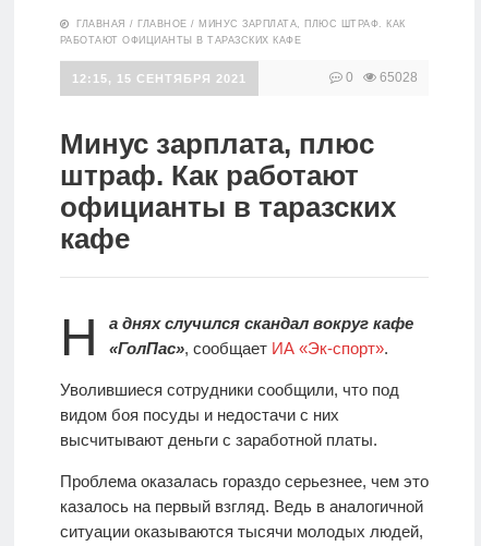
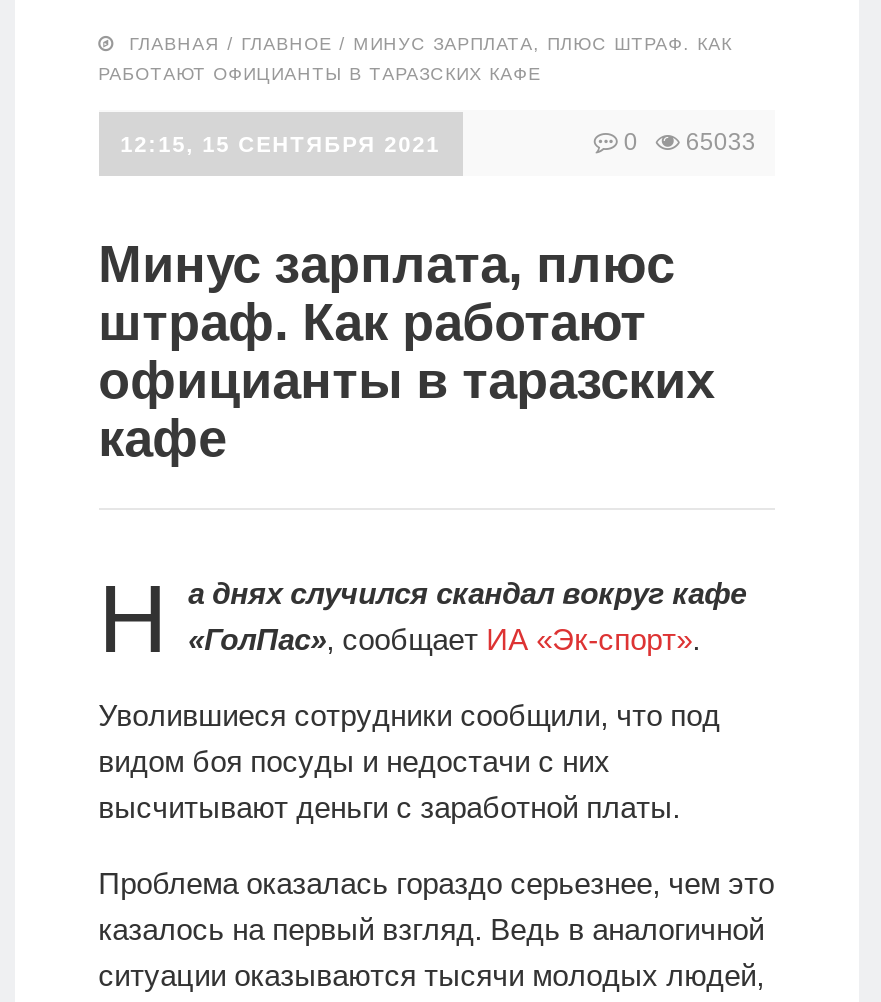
- 0 65028
+ 0 65033
